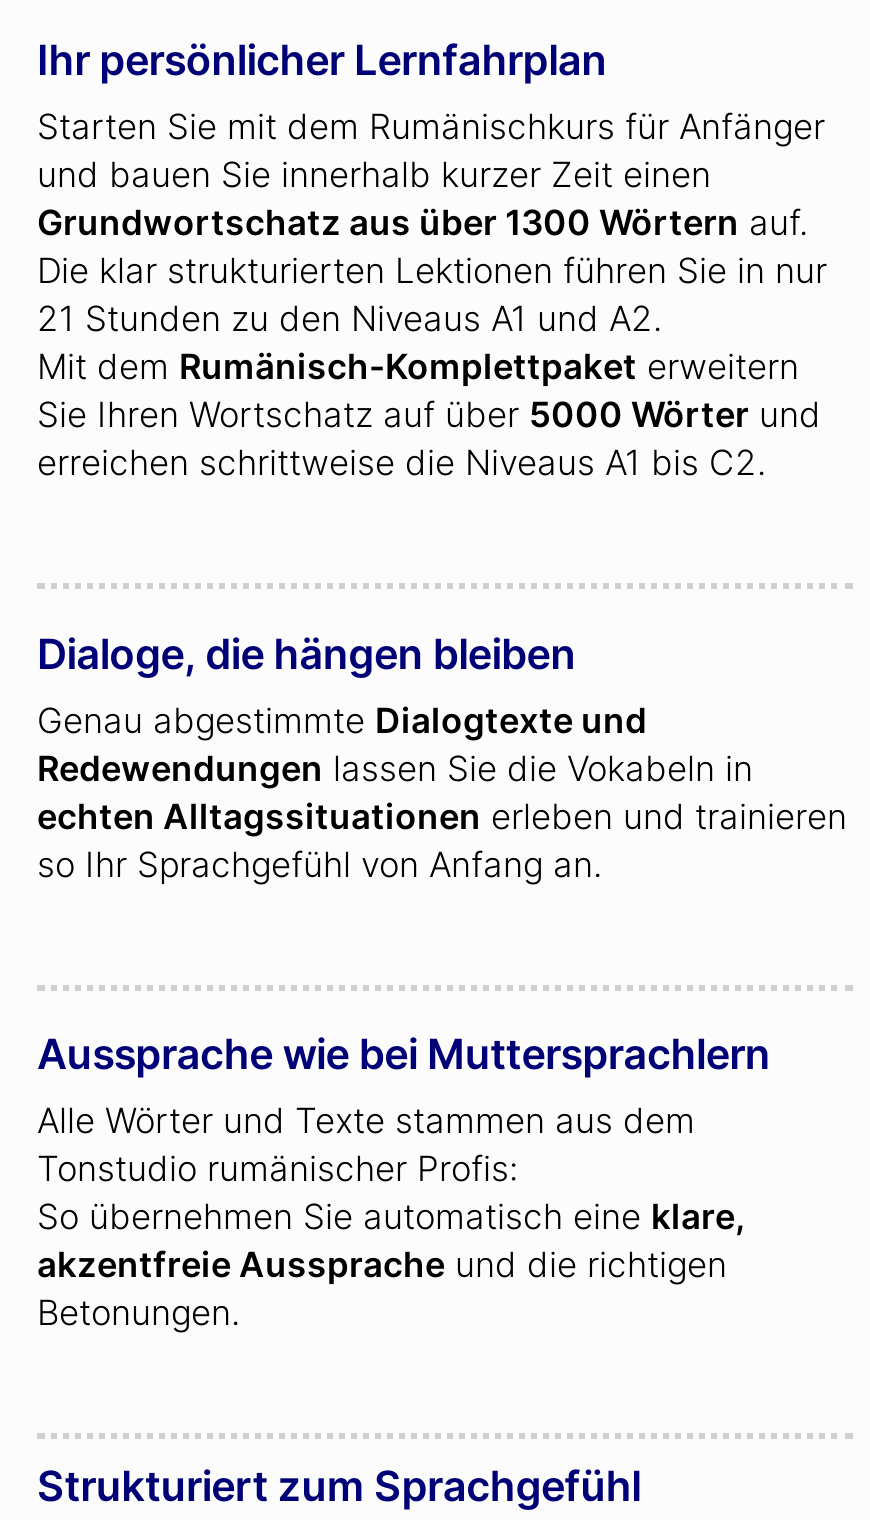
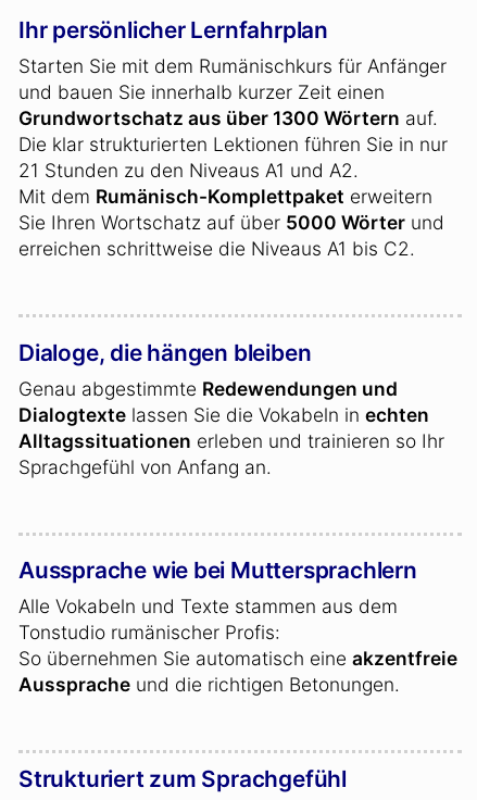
- Genau abgestimmte Dialogtexte und
- Redewendungen lassen Sie die Vokabeln in
- echten Alltagssituationen erleben und trainieren
- so Ihr Sprachgefühl von Anfang an.
+ Genau abgestimmte Redewendungen und
+ Dialogtexte lassen Sie die Vokabeln in echten
+ Alltagssituationen erleben und trainieren so Ihr
+ Sprachgefühl von Anfang an.

- Alle Wörter und Texte stammen aus dem
+ Alle Vokabeln und Texte stammen aus dem

- So übernehmen Sie automatisch eine klare,
- akzentfreie Aussprache und die richtigen
- Betonungen.
+ So übernehmen Sie automatisch eine akzentfreie
+ Aussprache und die richtigen Betonungen.
